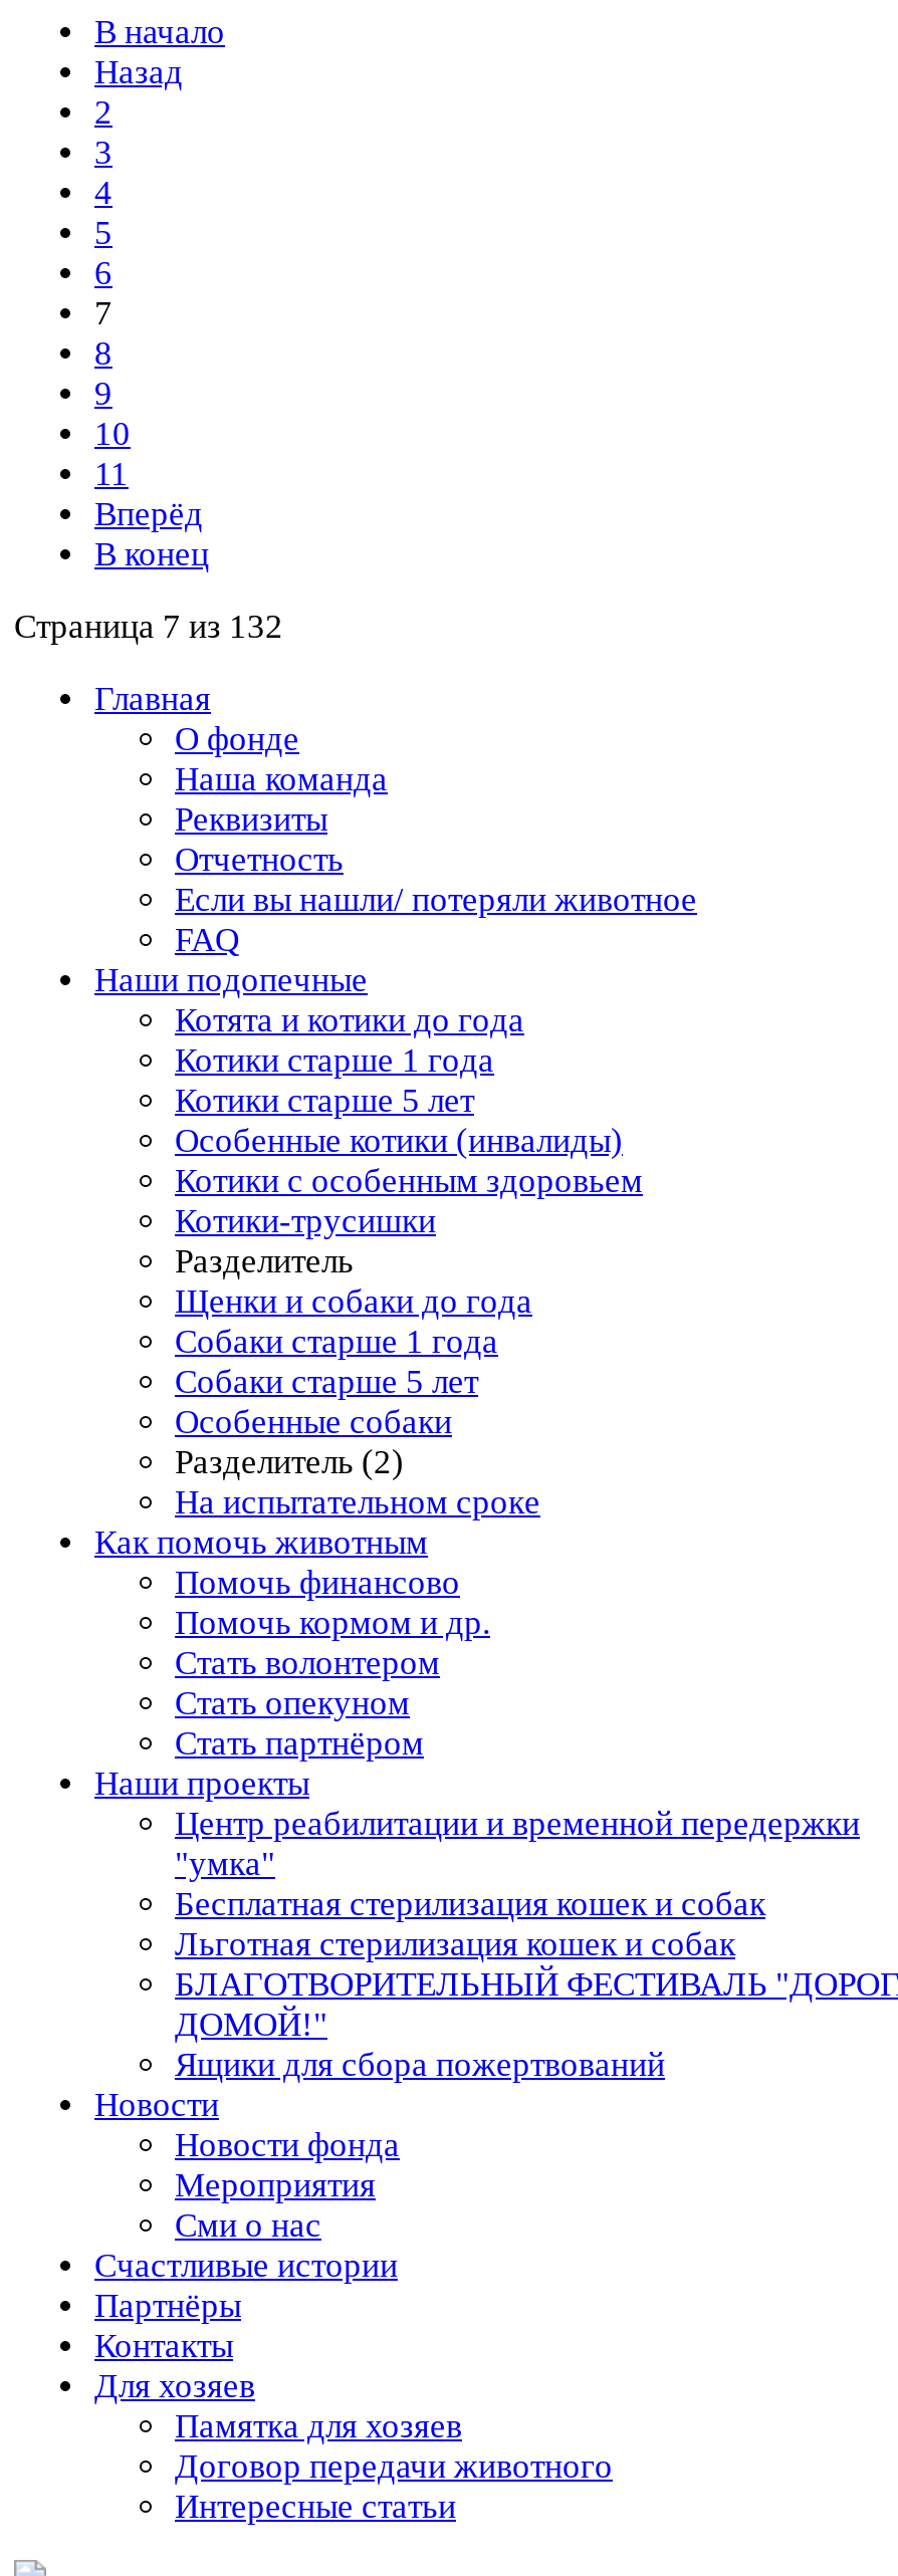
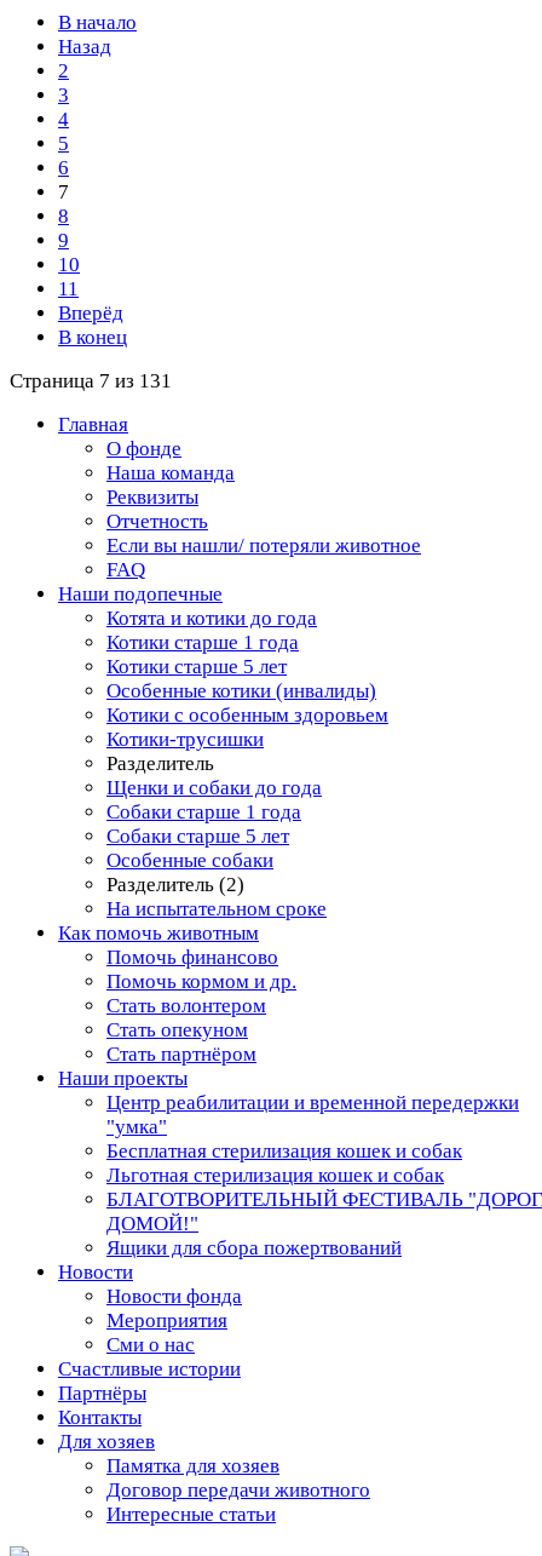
- Страница 7 из 132
+ Страница 7 из 131
